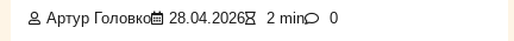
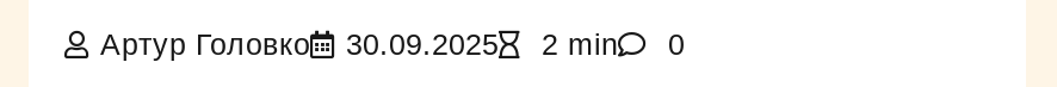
- Артур Головко 28.04.2026 2 min 0
+ Артур Головко 30.09.2025 2 min 0
